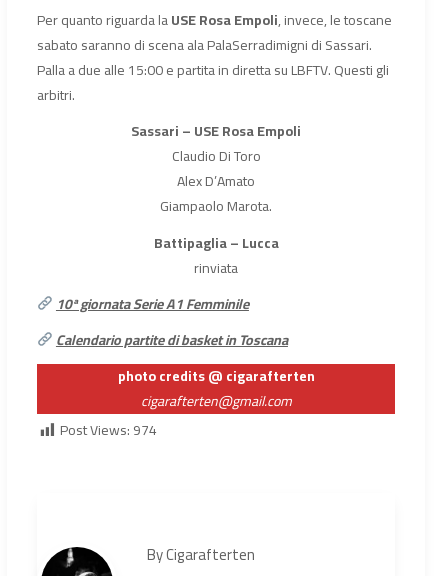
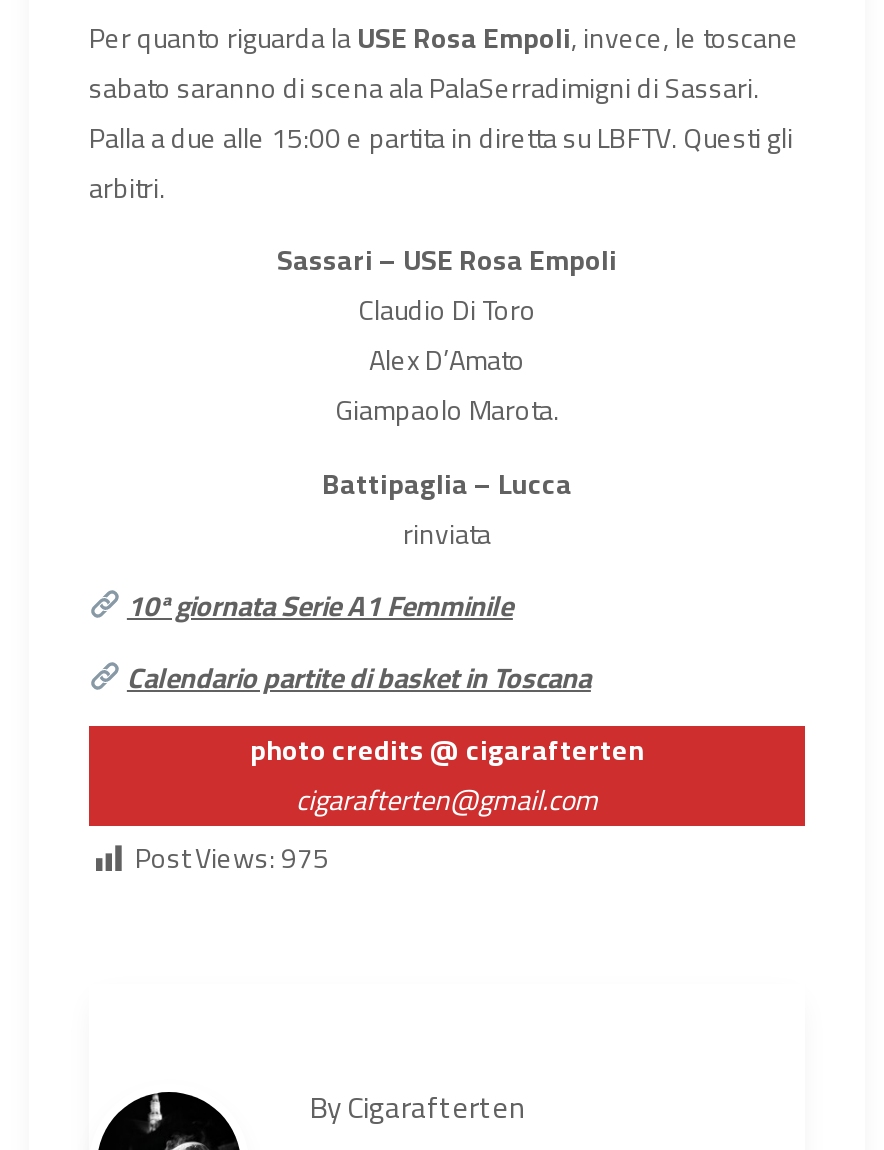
- Post Views: 974
+ Post Views: 975
